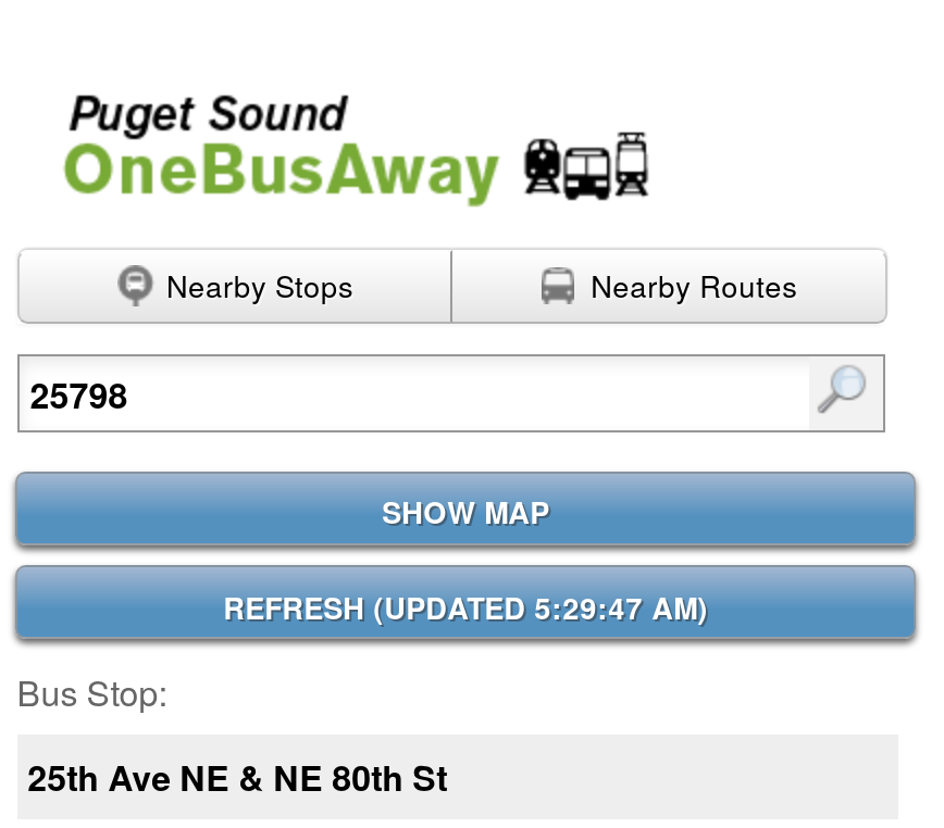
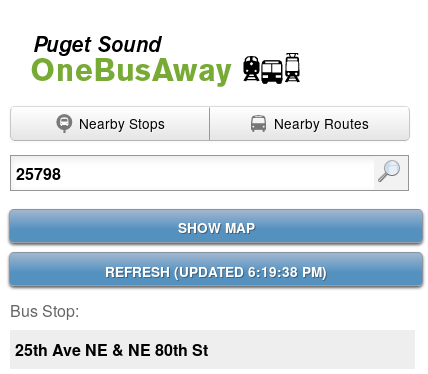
- REFRESH (UPDATED 5:29:47 AM)
+ REFRESH (UPDATED 6:19:38 PM)
